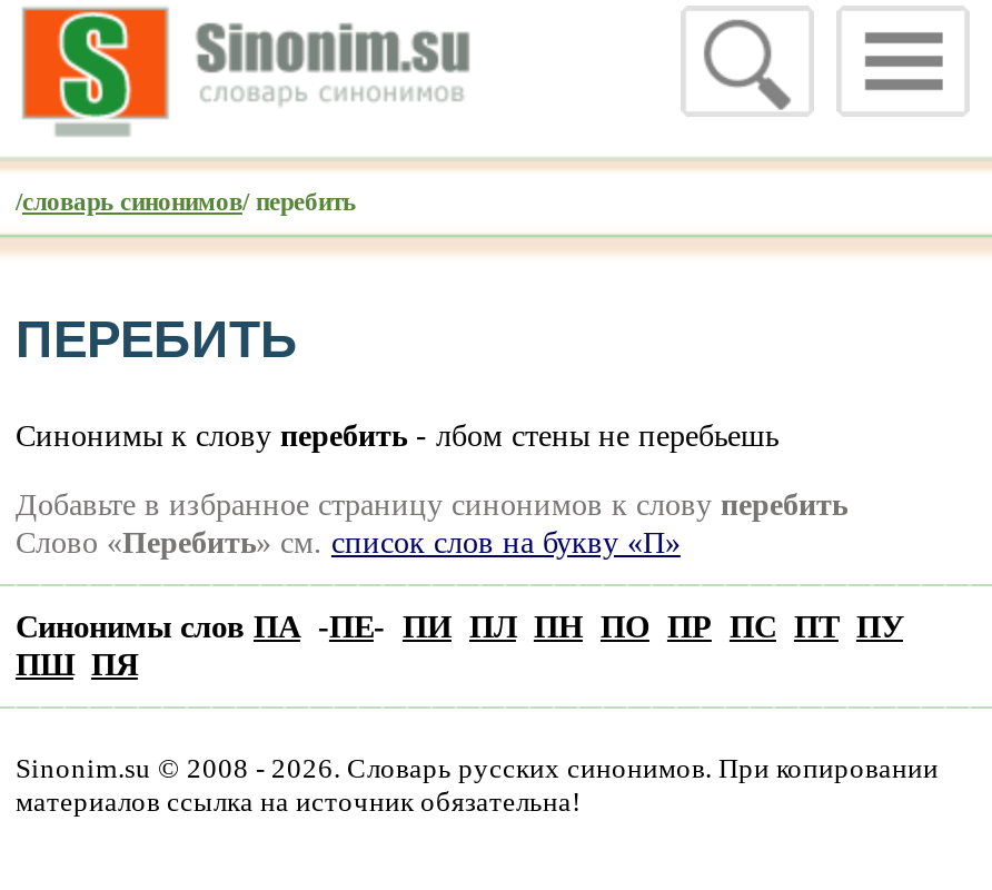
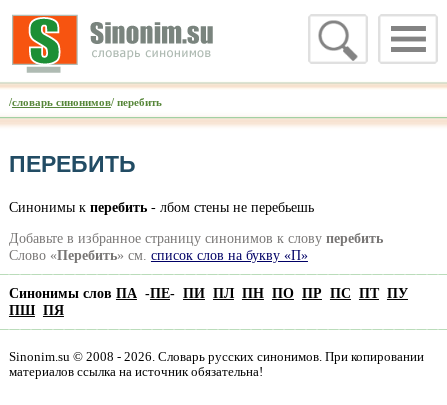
- Синонимы к слову перебить - лбом стены не перебьешь
+ Синонимы к перебить - лбом стены не перебьешь
